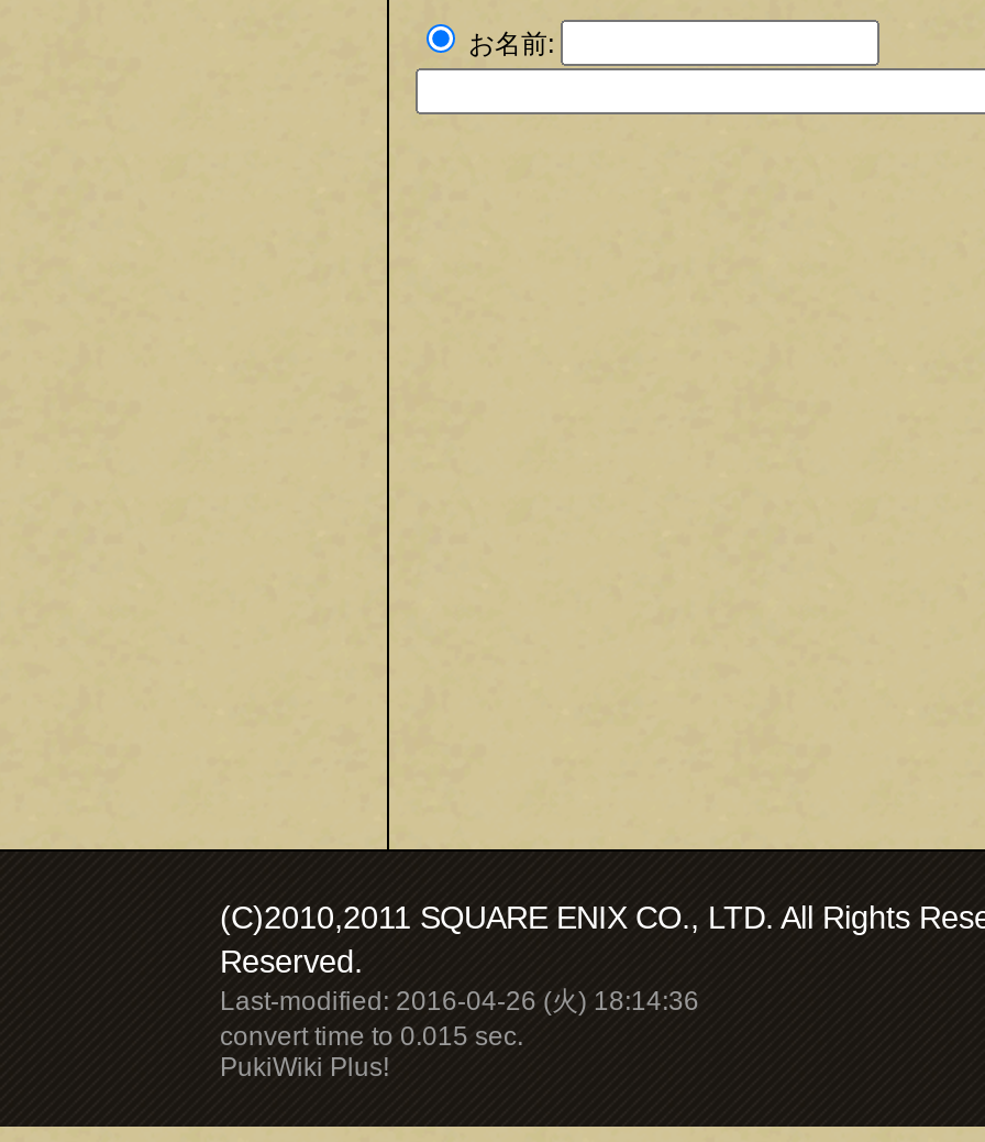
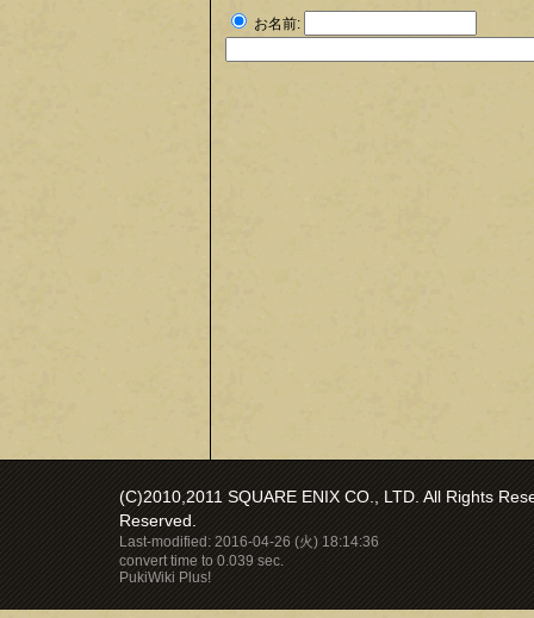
- convert time to 0.015 sec.
+ convert time to 0.039 sec.
